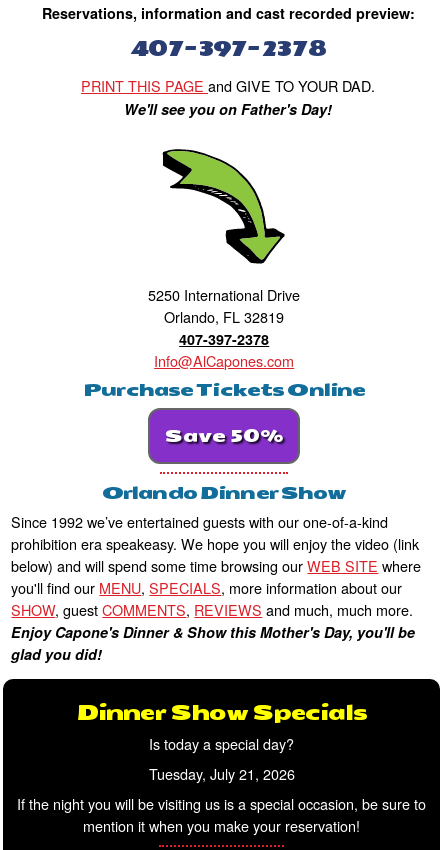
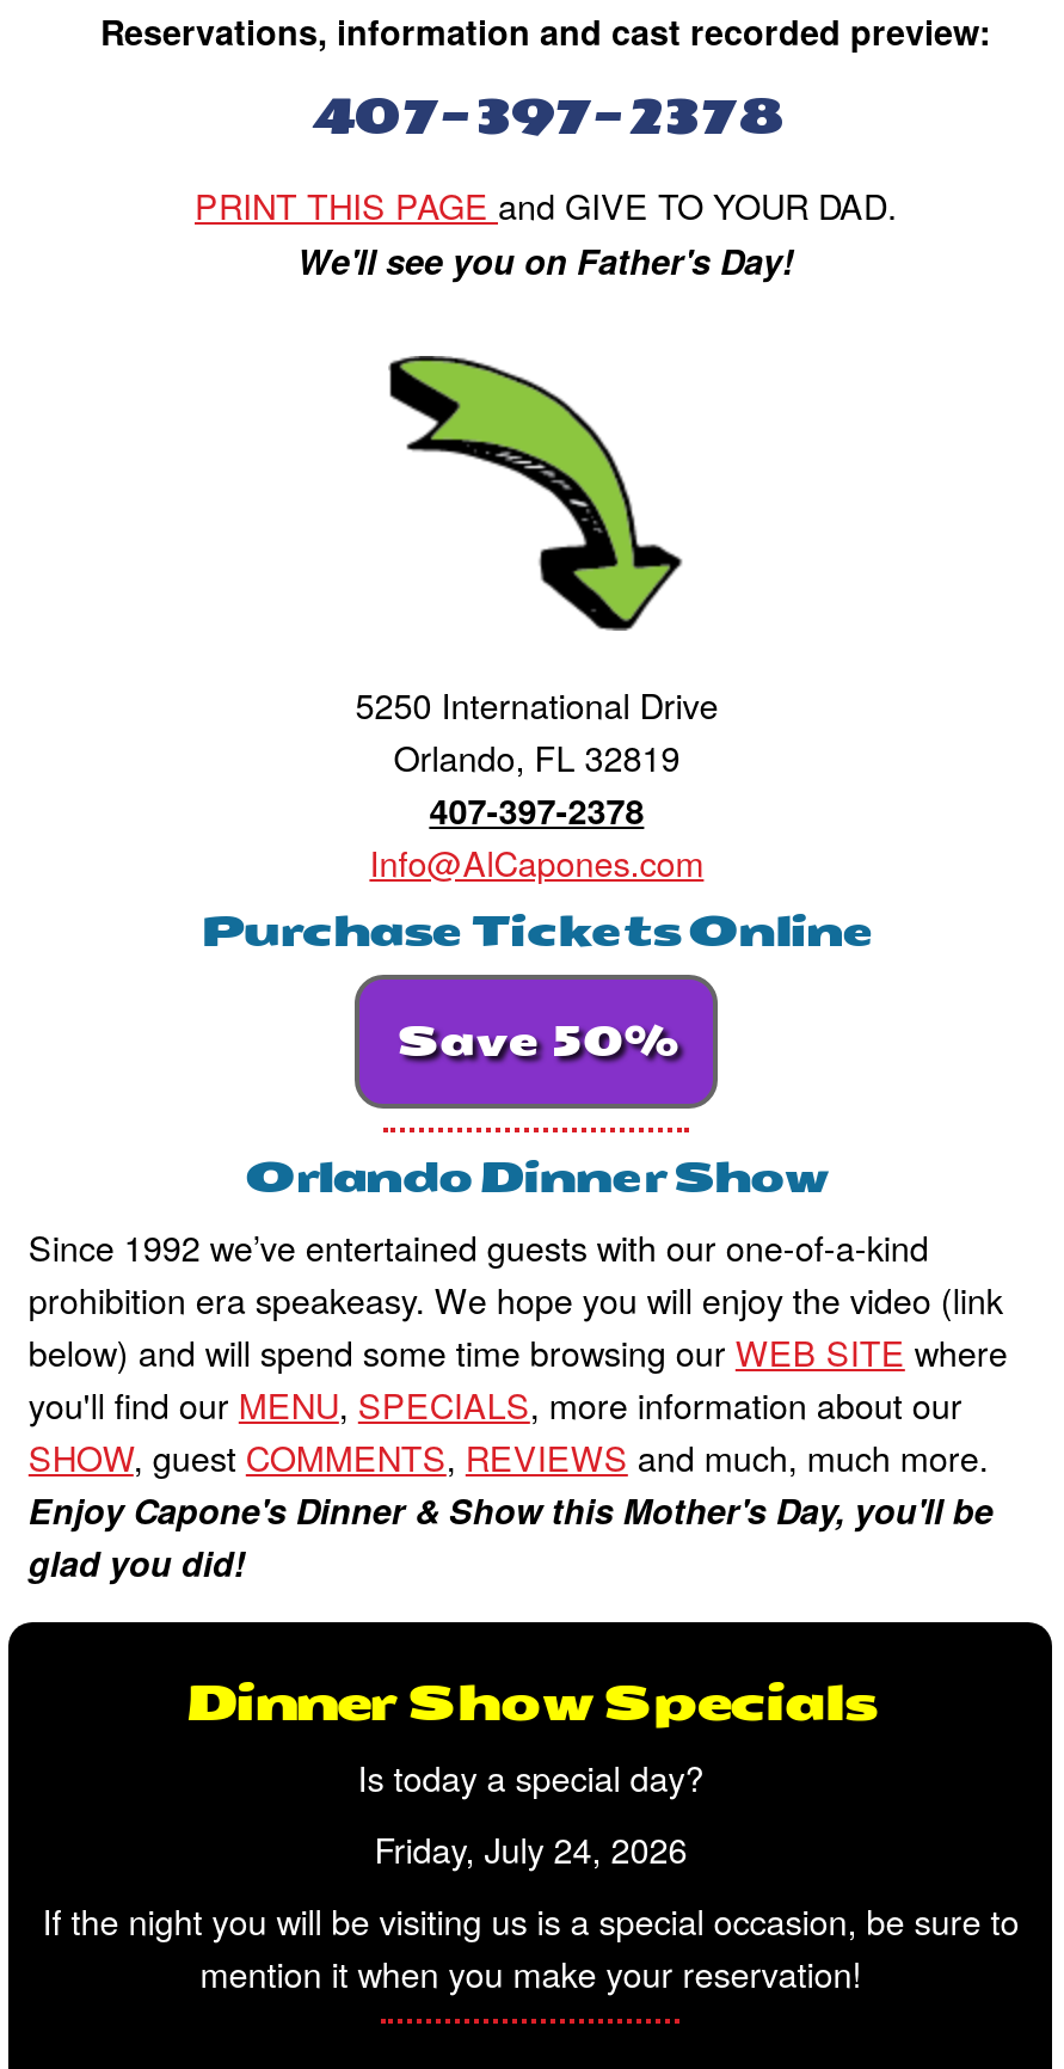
- Tuesday, July 21, 2026
+ Friday, July 24, 2026
